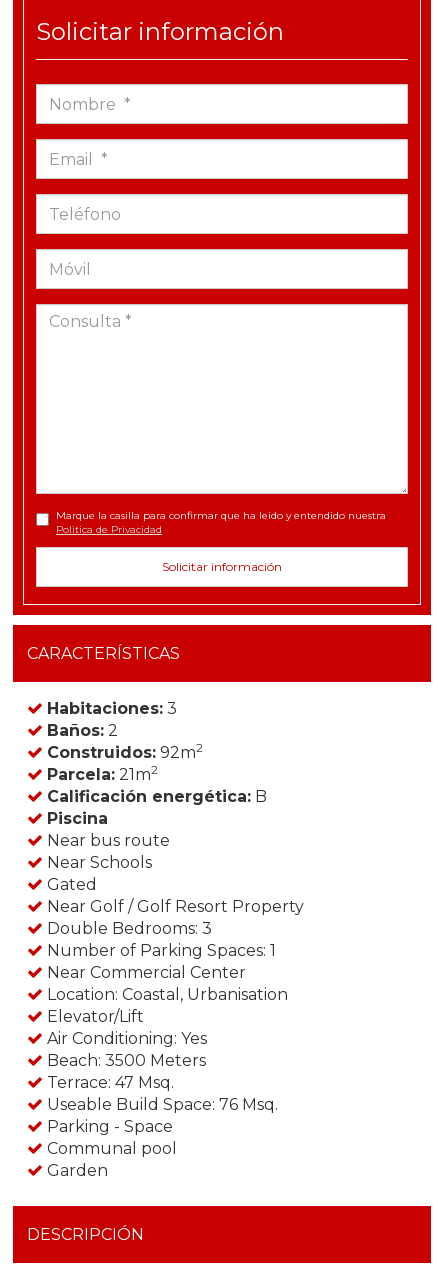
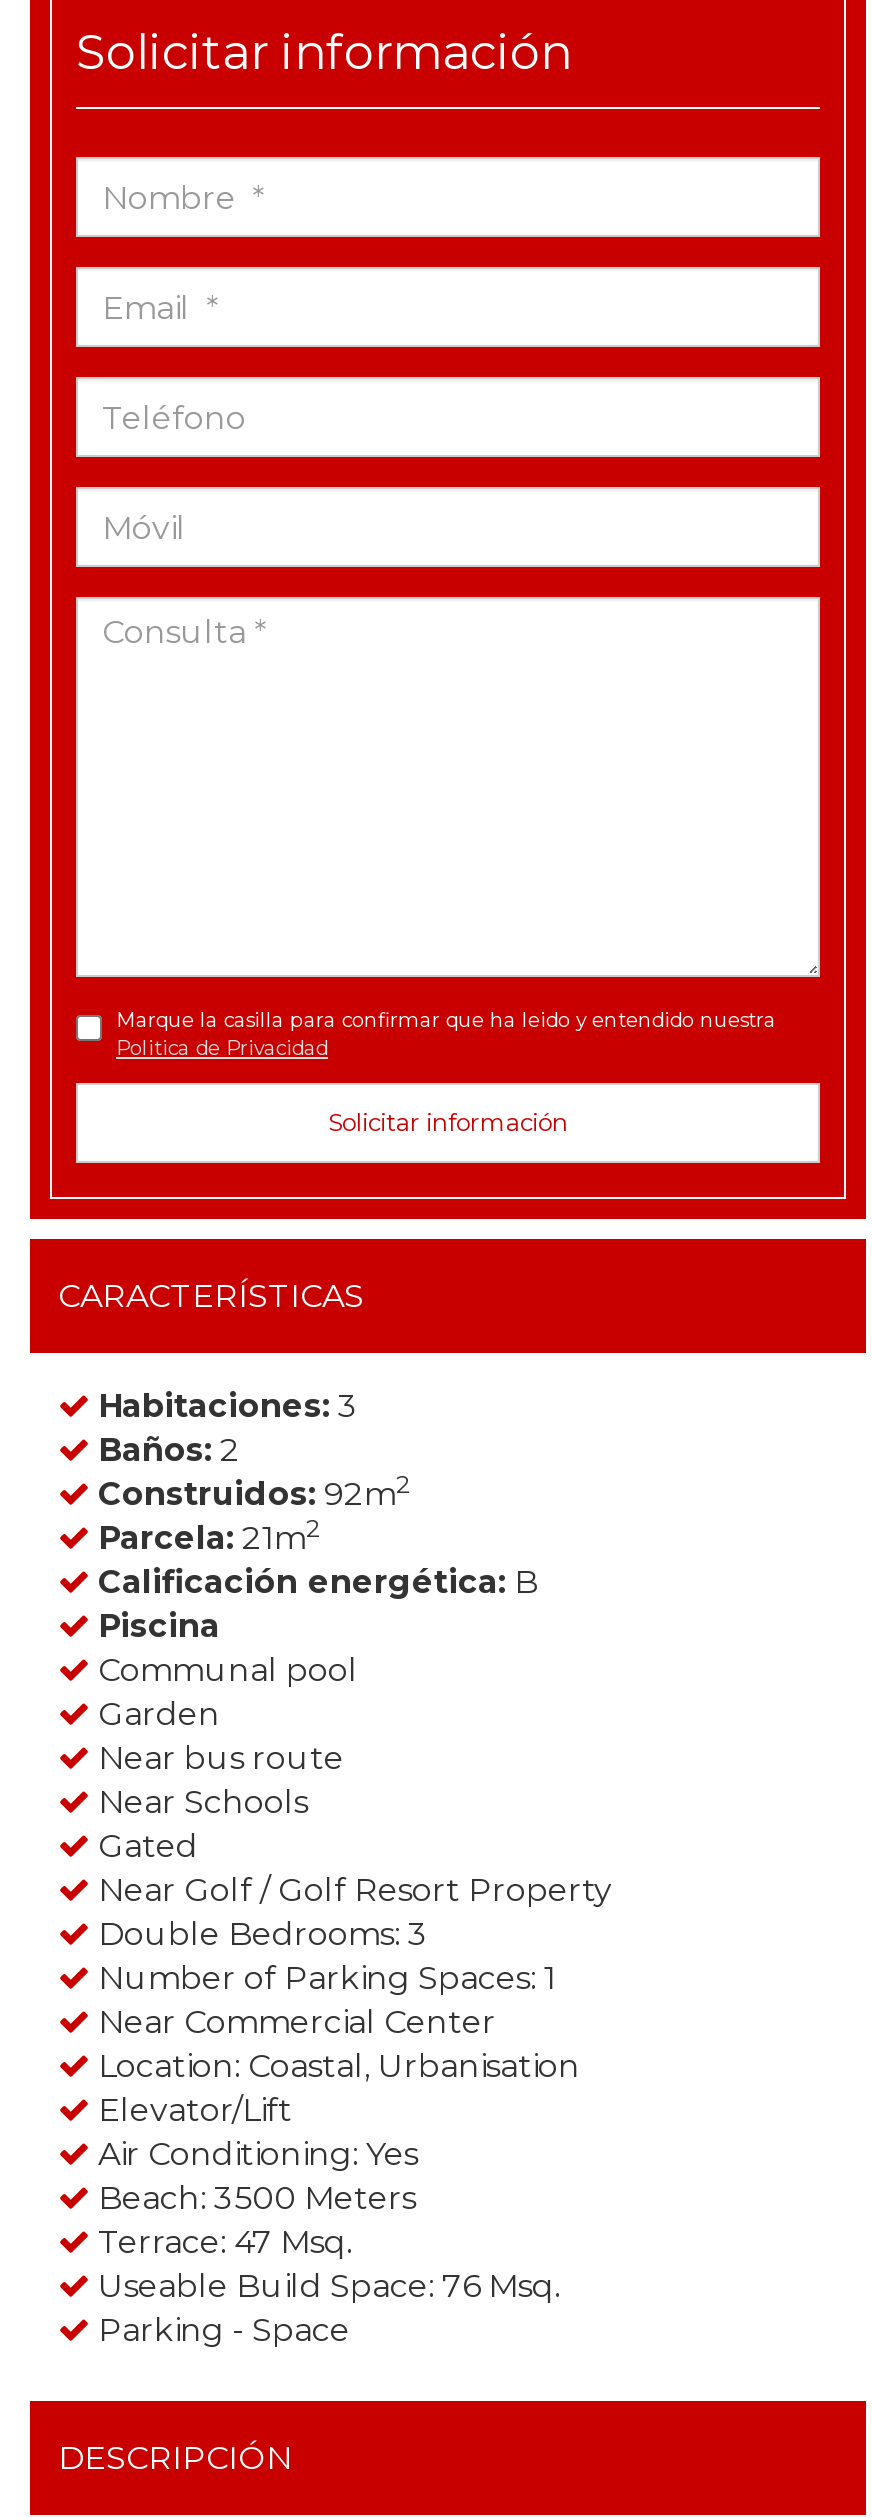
moved down: Near bus route | Near Schools | Gated | ... | Useable Build Space: 76 Msq. | Parking - Space

moved up: Communal pool | Garden
